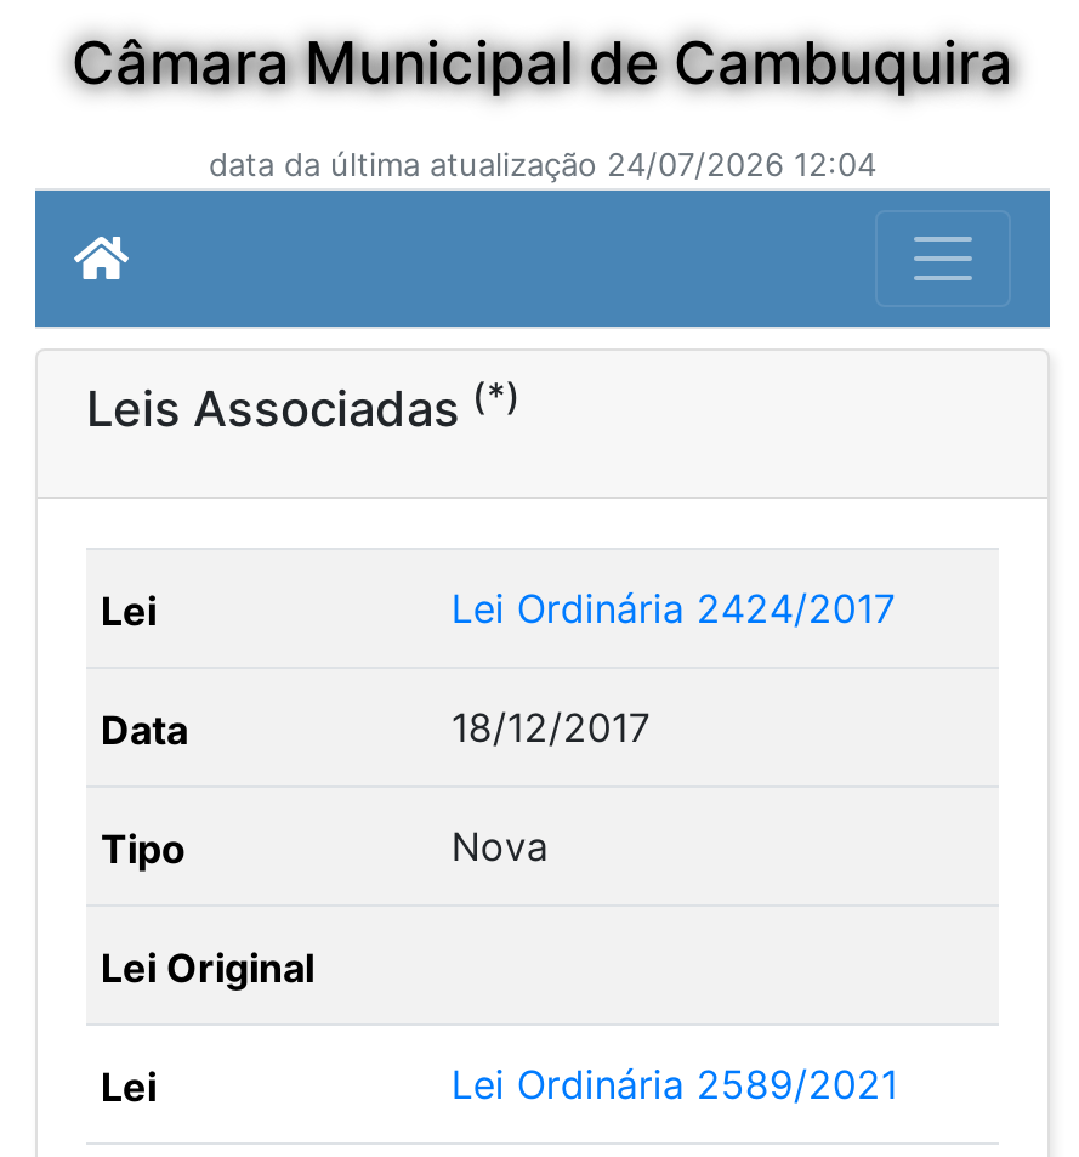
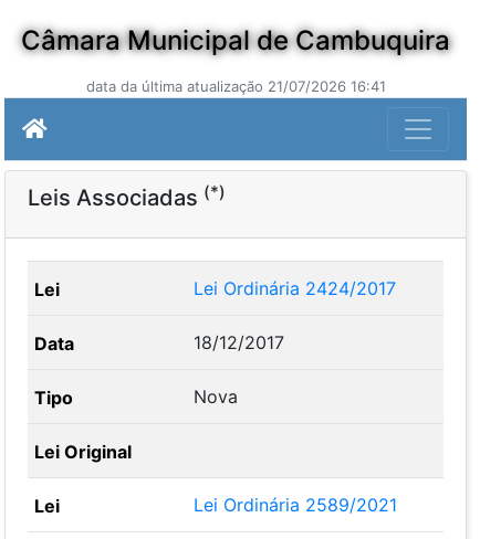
- data da última atualização 24/07/2026 12:04
+ data da última atualização 21/07/2026 16:41
